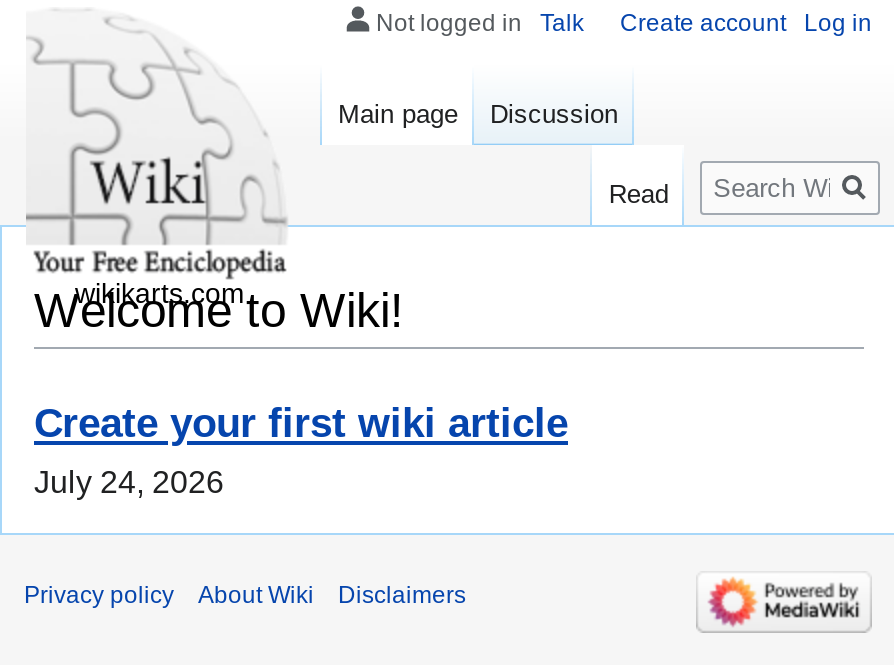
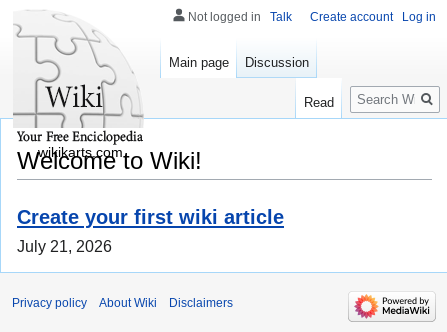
- July 24, 2026
+ July 21, 2026
